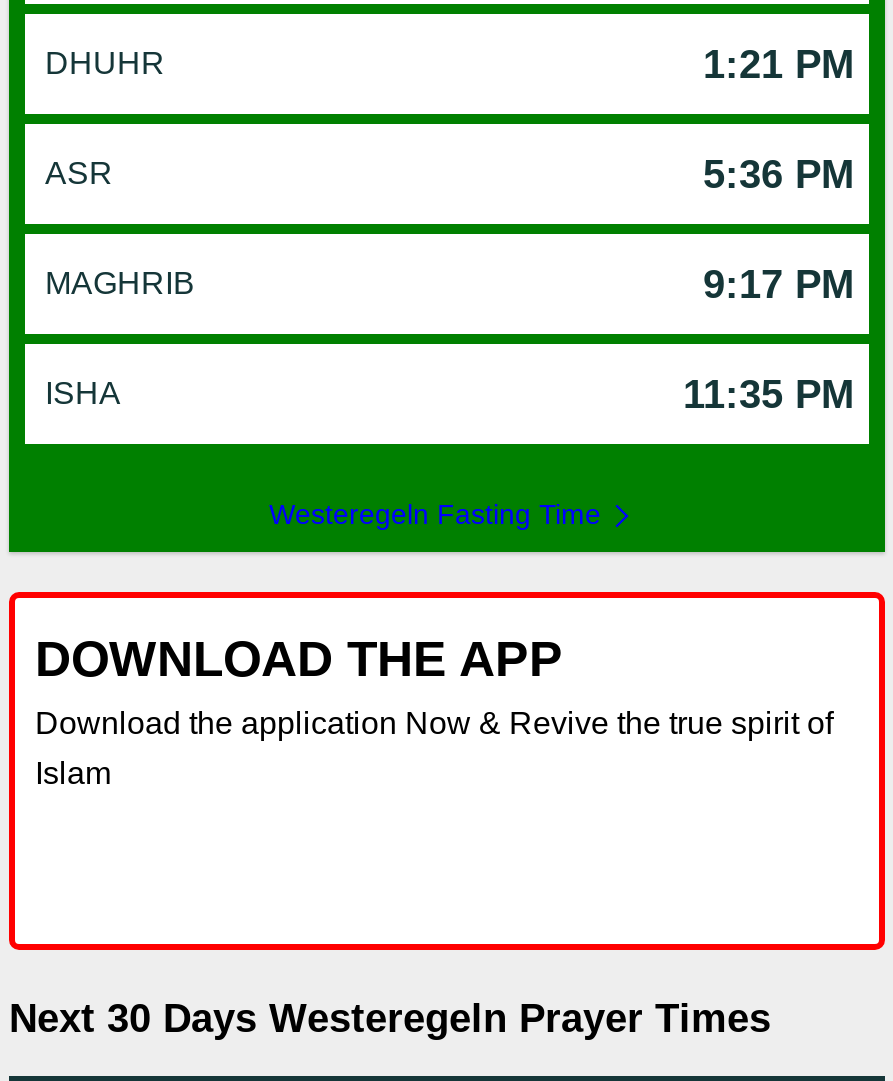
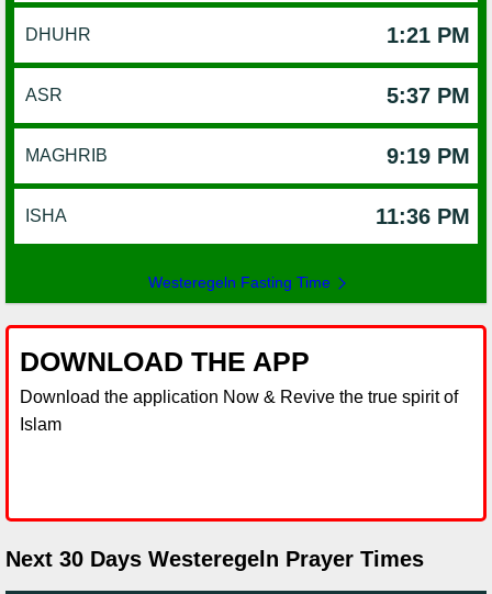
- 5:36 PM
+ 5:37 PM

- 9:17 PM
+ 9:19 PM

- 11:35 PM
+ 11:36 PM
